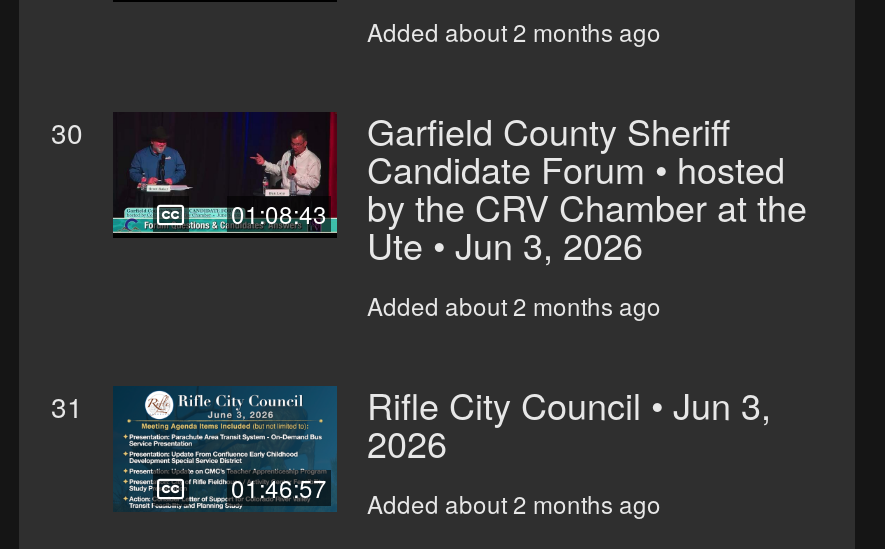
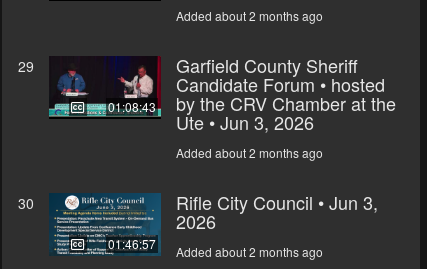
- 30
+ 29

- 31
+ 30
